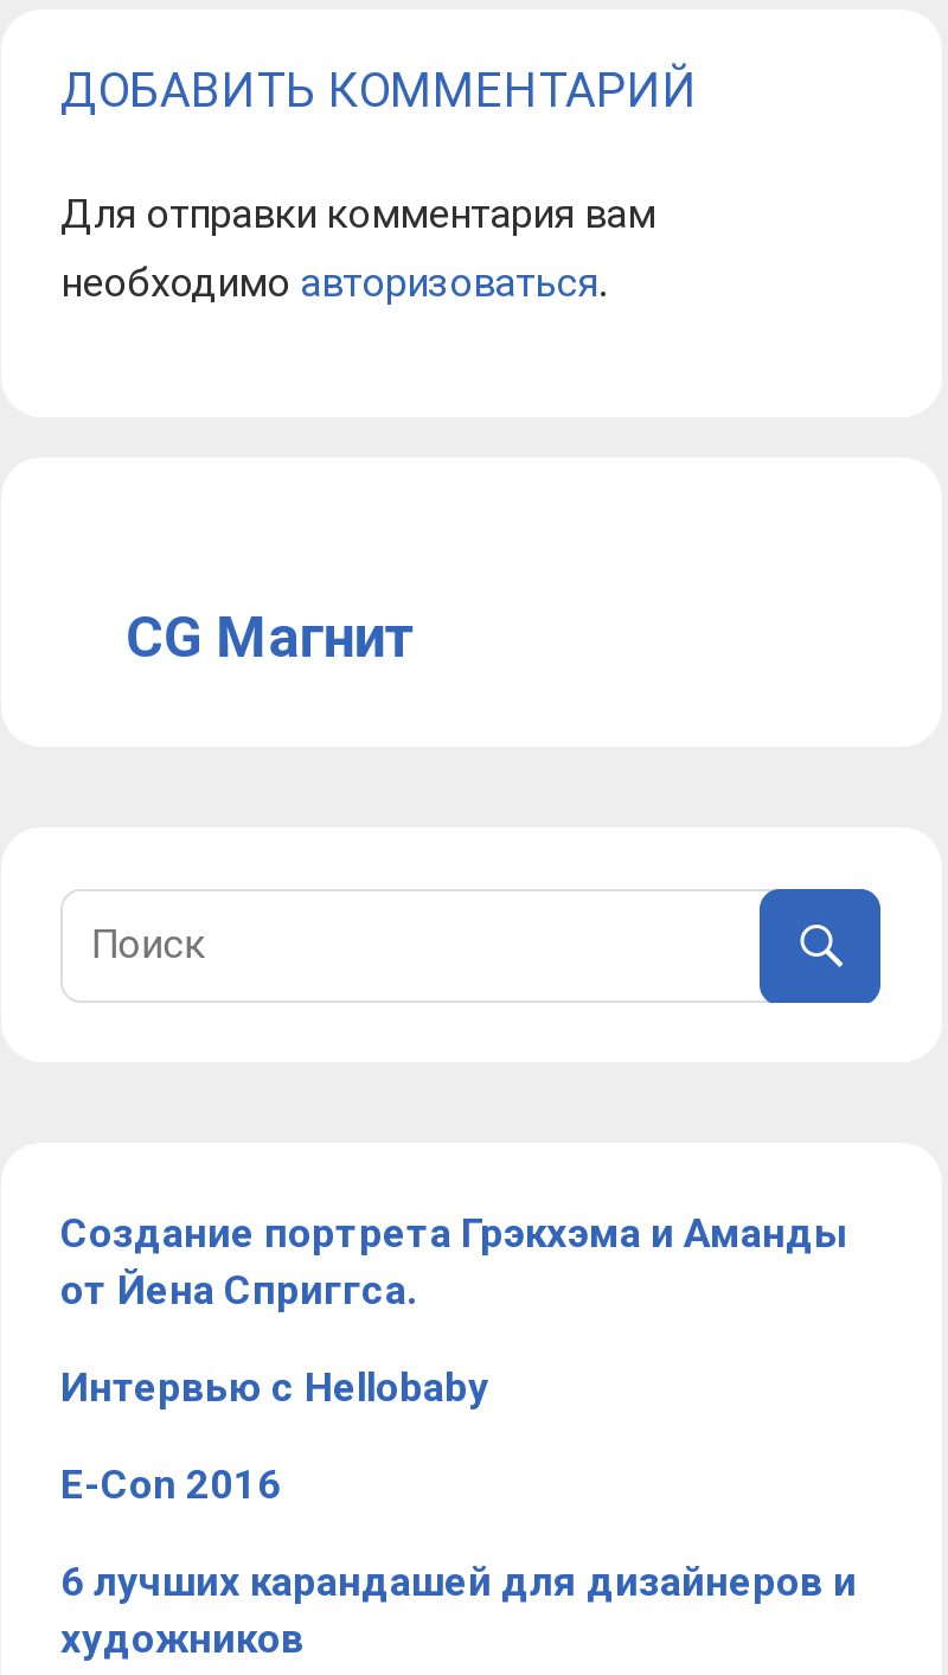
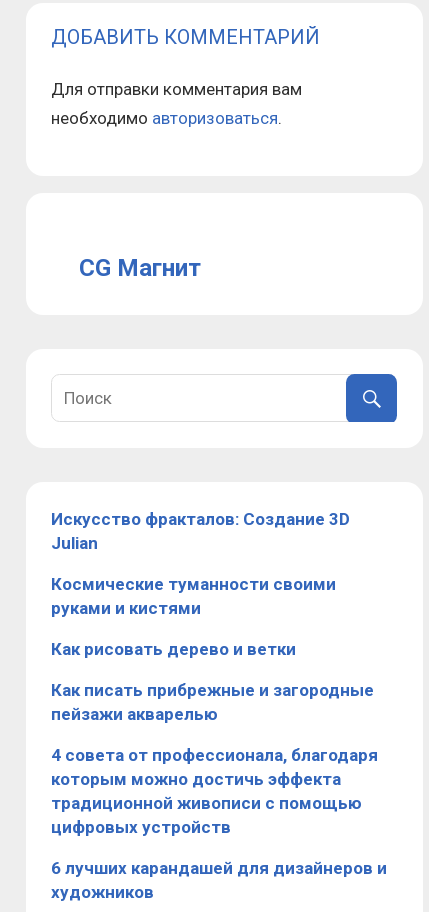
- Создание портрета Грэкхэма и Аманды
- от Йена Сприггса.
- Интервью с Hellobaby
- E-Con 2016
+ Искусство фракталов: Создание 3D
+ Julian
+ Космические туманности своими
+ руками и кистями
+ Как рисовать дерево и ветки
+ Как писать прибрежные и загородные
+ пейзажи акварелью
+ 4 совета от профессионала, благодаря
+ которым можно достичь эффекта
+ традиционной живописи с помощью
+ цифровых устройств
